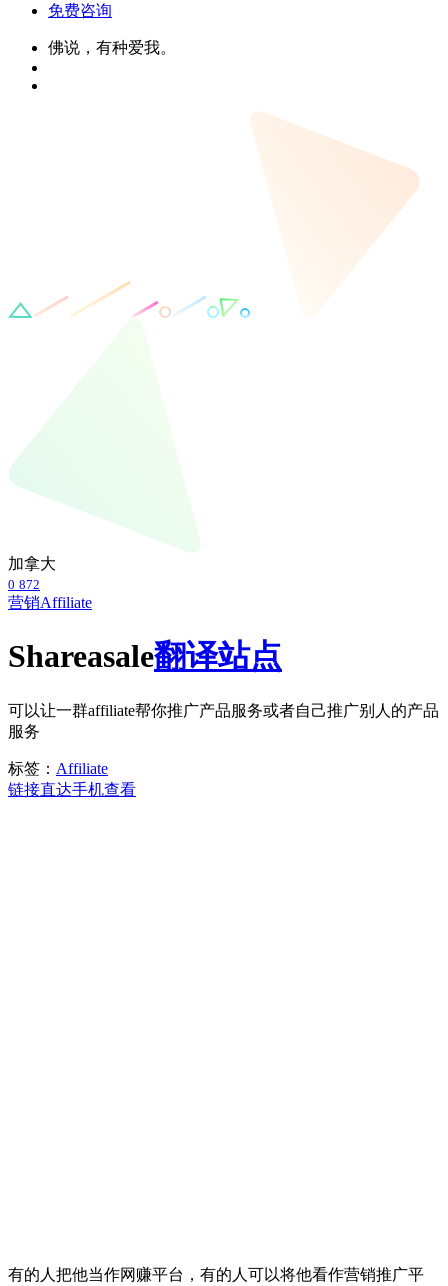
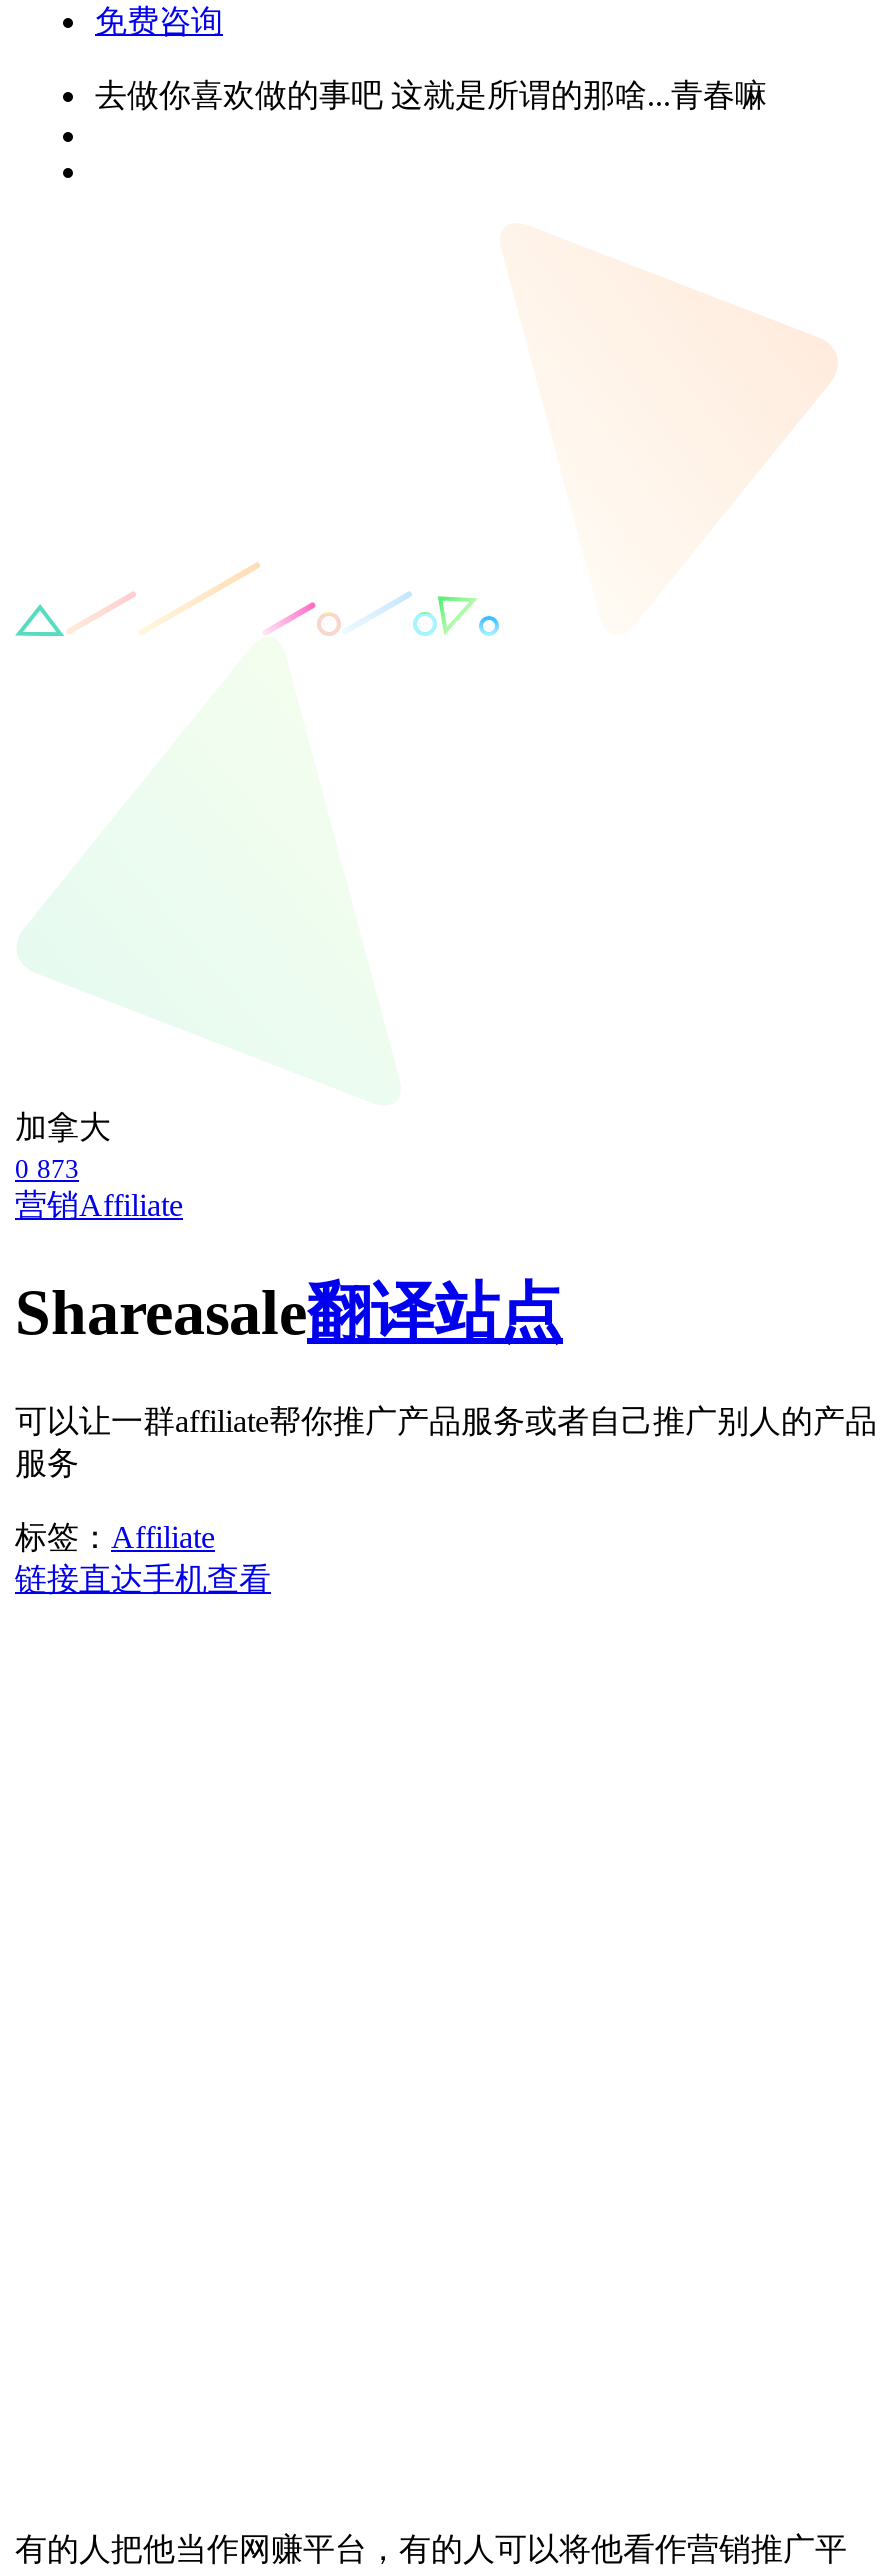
- 佛说，有种爱我。
+ 去做你喜欢做的事吧 这就是所谓的那啥...青春嘛

- 0 872
+ 0 873
